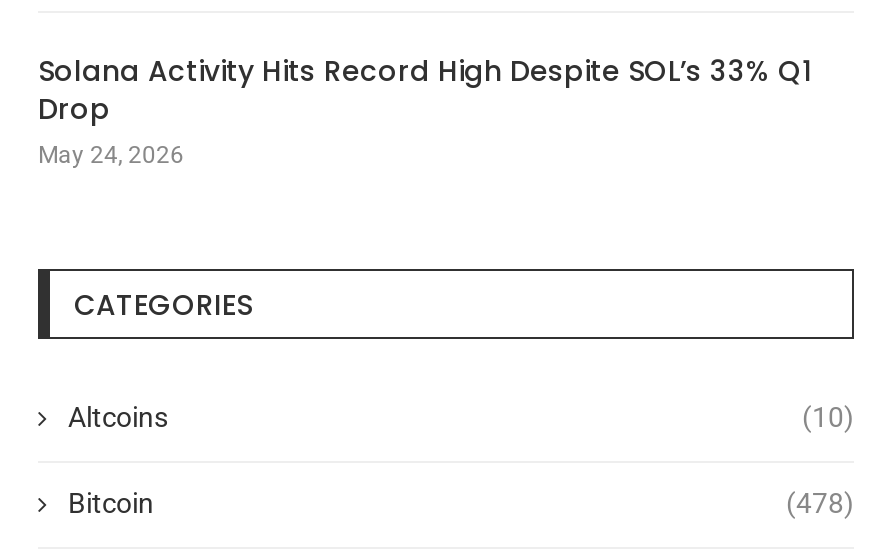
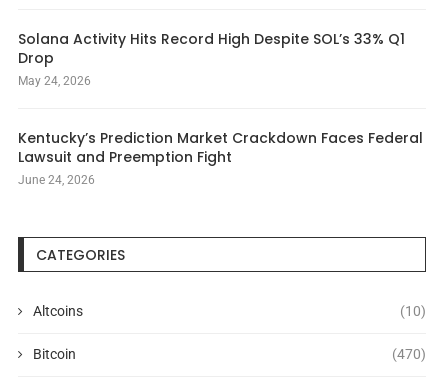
+ Kentucky’s Prediction Market Crackdown Faces Federal
+ Lawsuit and Preemption Fight
+ June 24, 2026

- (478)
+ (470)
